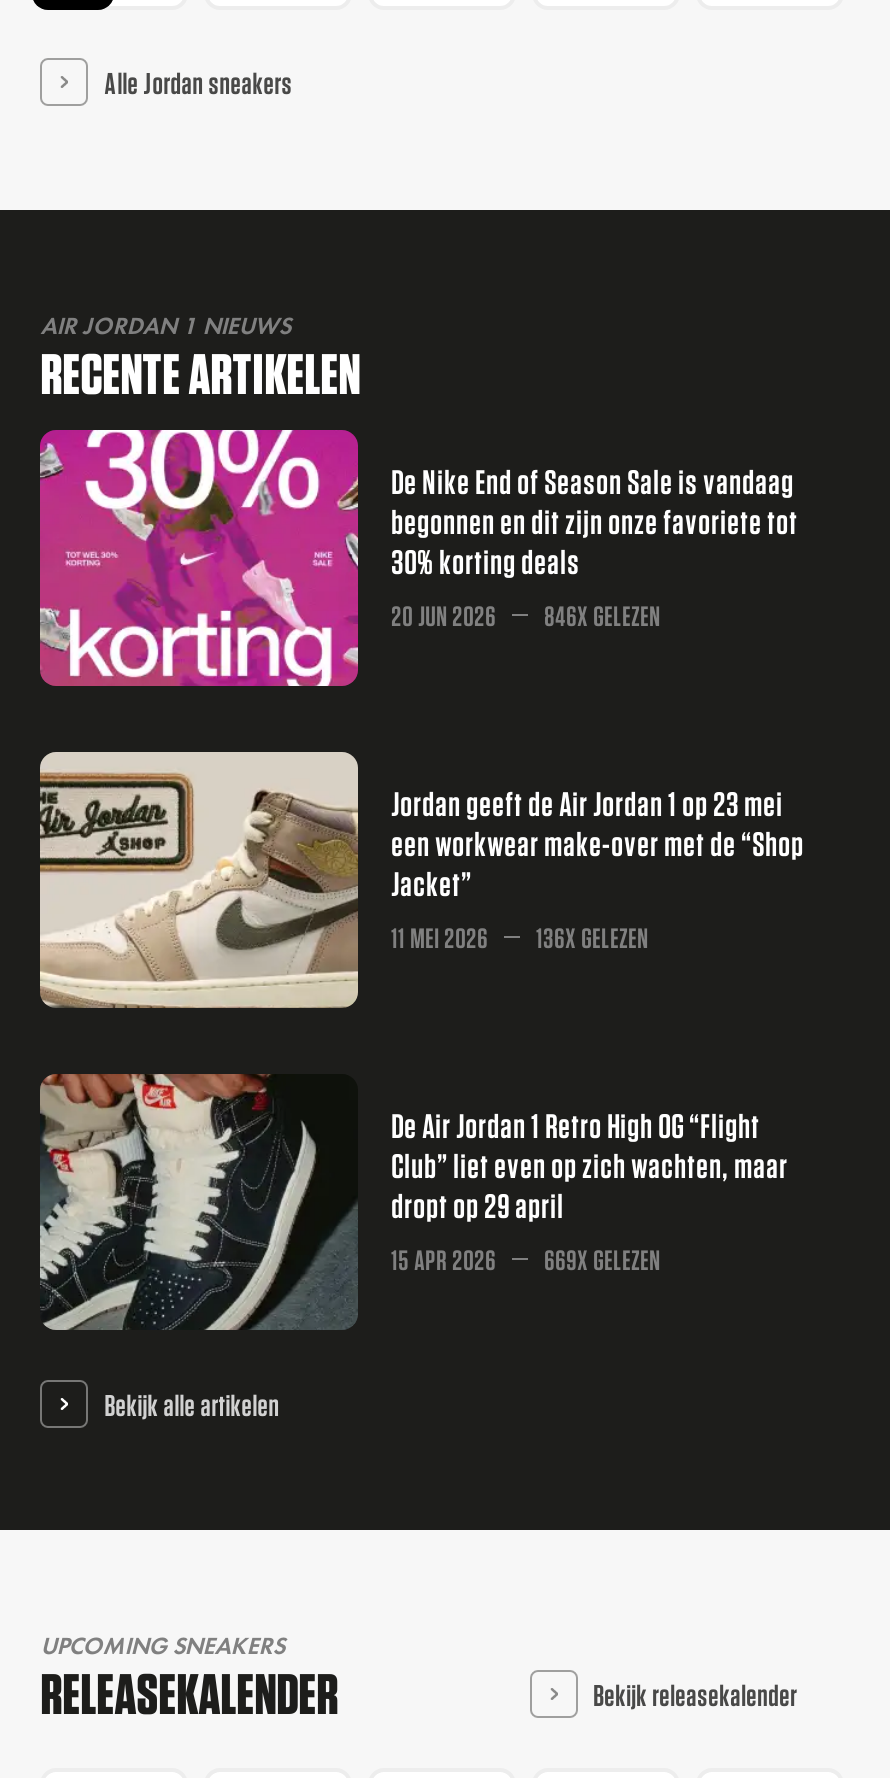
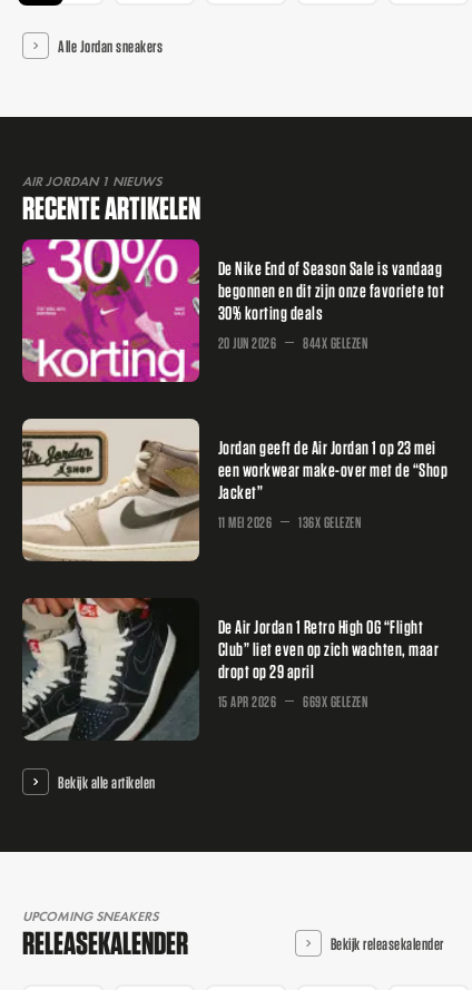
- 20 JUN 2026 846X GELEZEN
+ 20 JUN 2026 844X GELEZEN
